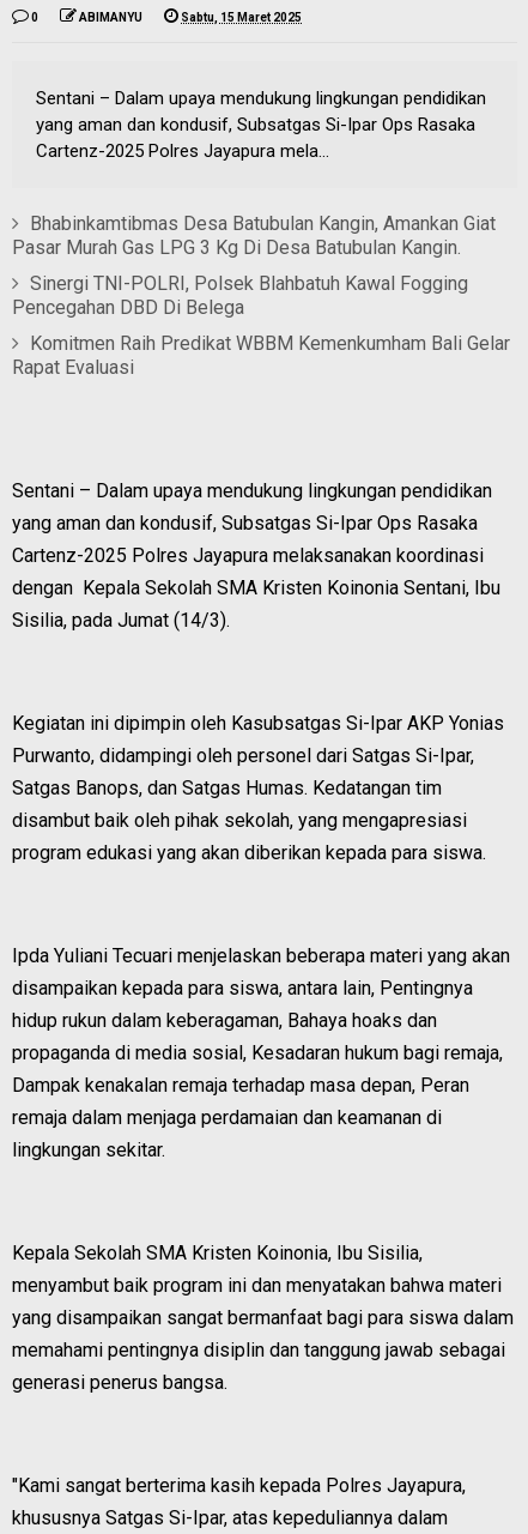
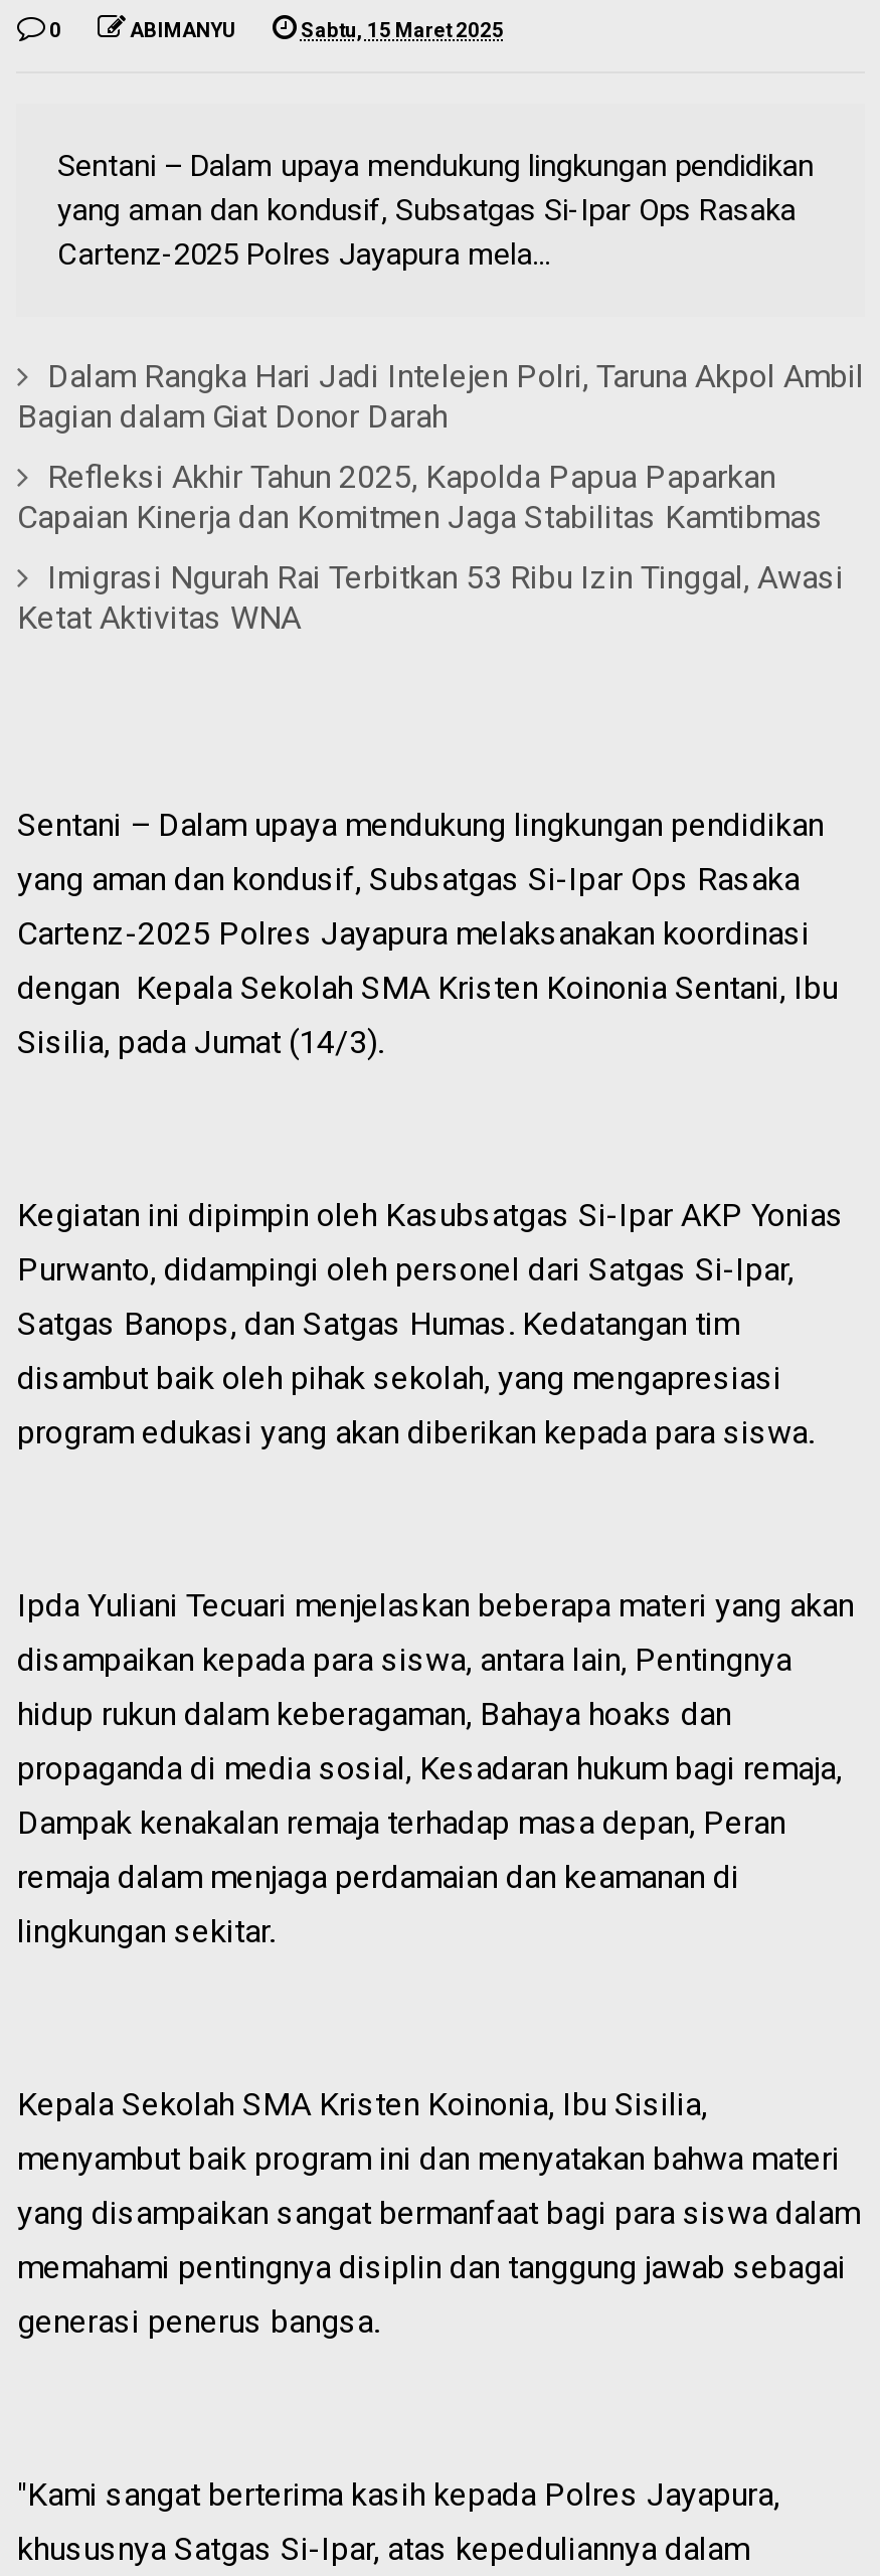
- Bhabinkamtibmas Desa Batubulan Kangin, Amankan Giat
- Pasar Murah Gas LPG 3 Kg Di Desa Batubulan Kangin.
+ Dalam Rangka Hari Jadi Intelejen Polri, Taruna Akpol Ambil
+ Bagian dalam Giat Donor Darah

- Sinergi TNI-POLRI, Polsek Blahbatuh Kawal Fogging
- Pencegahan DBD Di Belega
+ Refleksi Akhir Tahun 2025, Kapolda Papua Paparkan
+ Capaian Kinerja dan Komitmen Jaga Stabilitas Kamtibmas

- Komitmen Raih Predikat WBBM Kemenkumham Bali Gelar
- Rapat Evaluasi
+ Imigrasi Ngurah Rai Terbitkan 53 Ribu Izin Tinggal, Awasi
+ Ketat Aktivitas WNA
